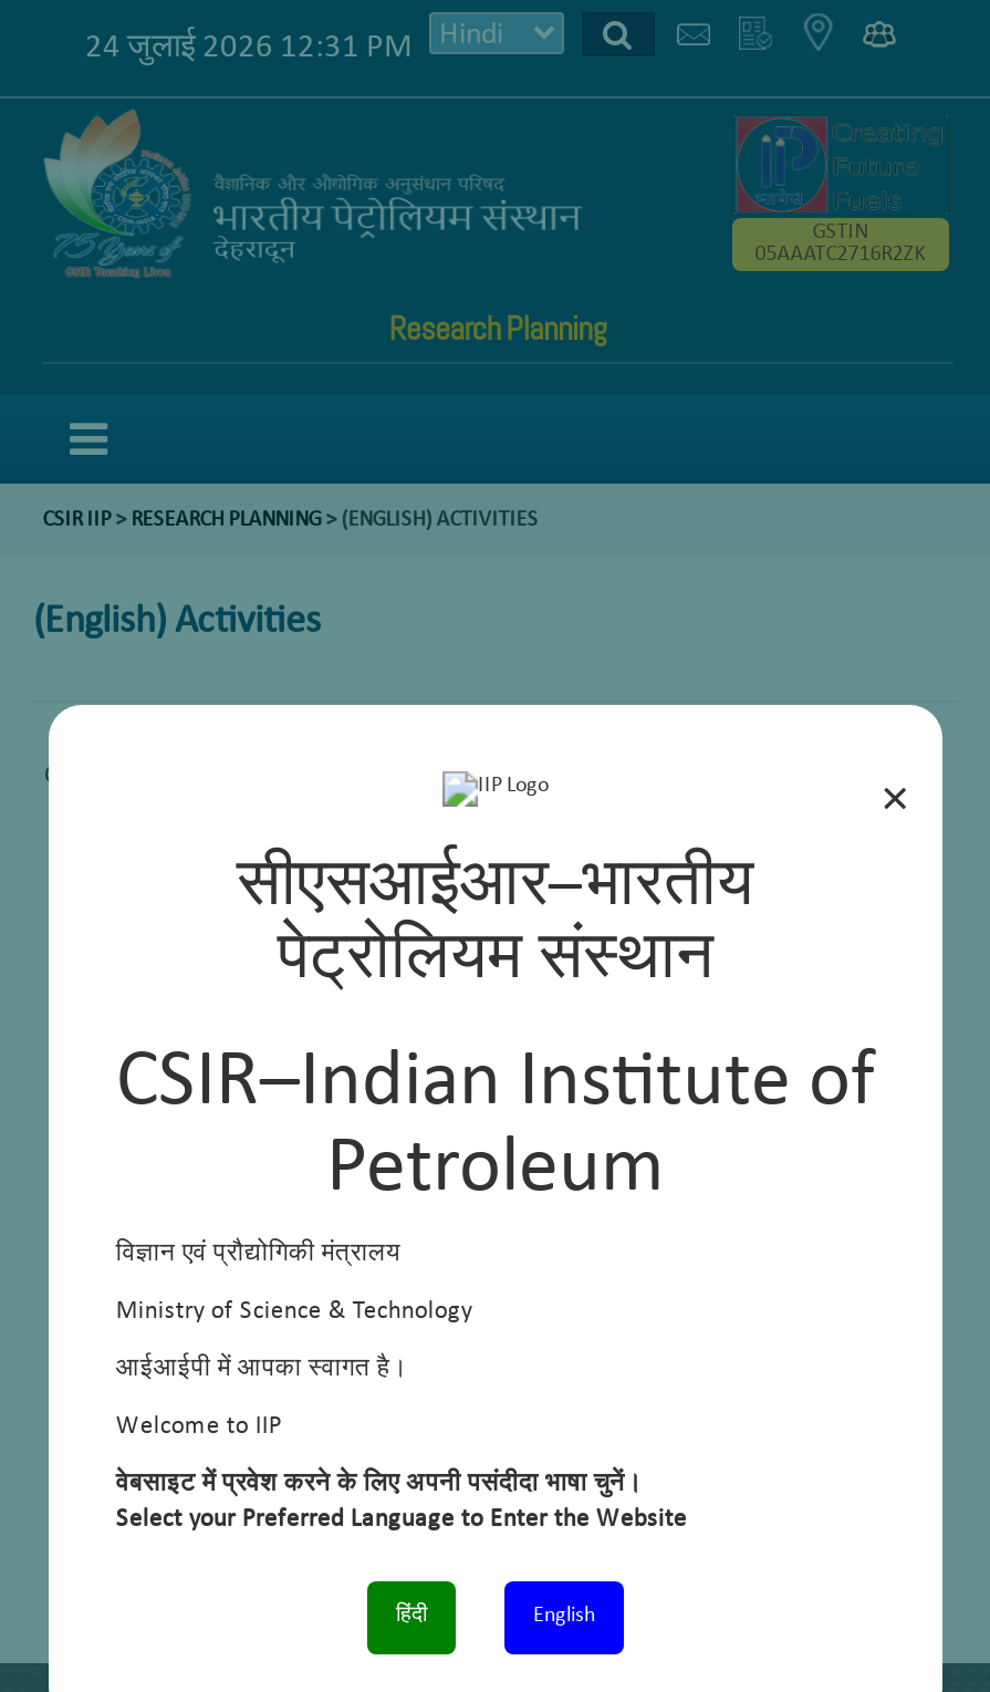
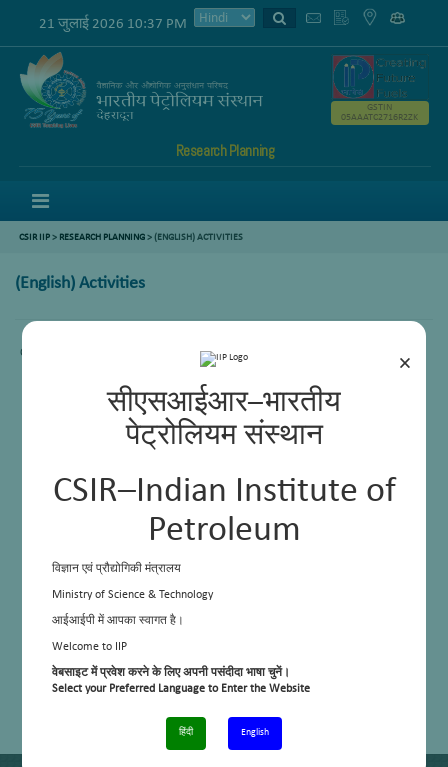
- 24 जुलाई 2026 12:31 PM
+ 21 जुलाई 2026 10:37 PM
